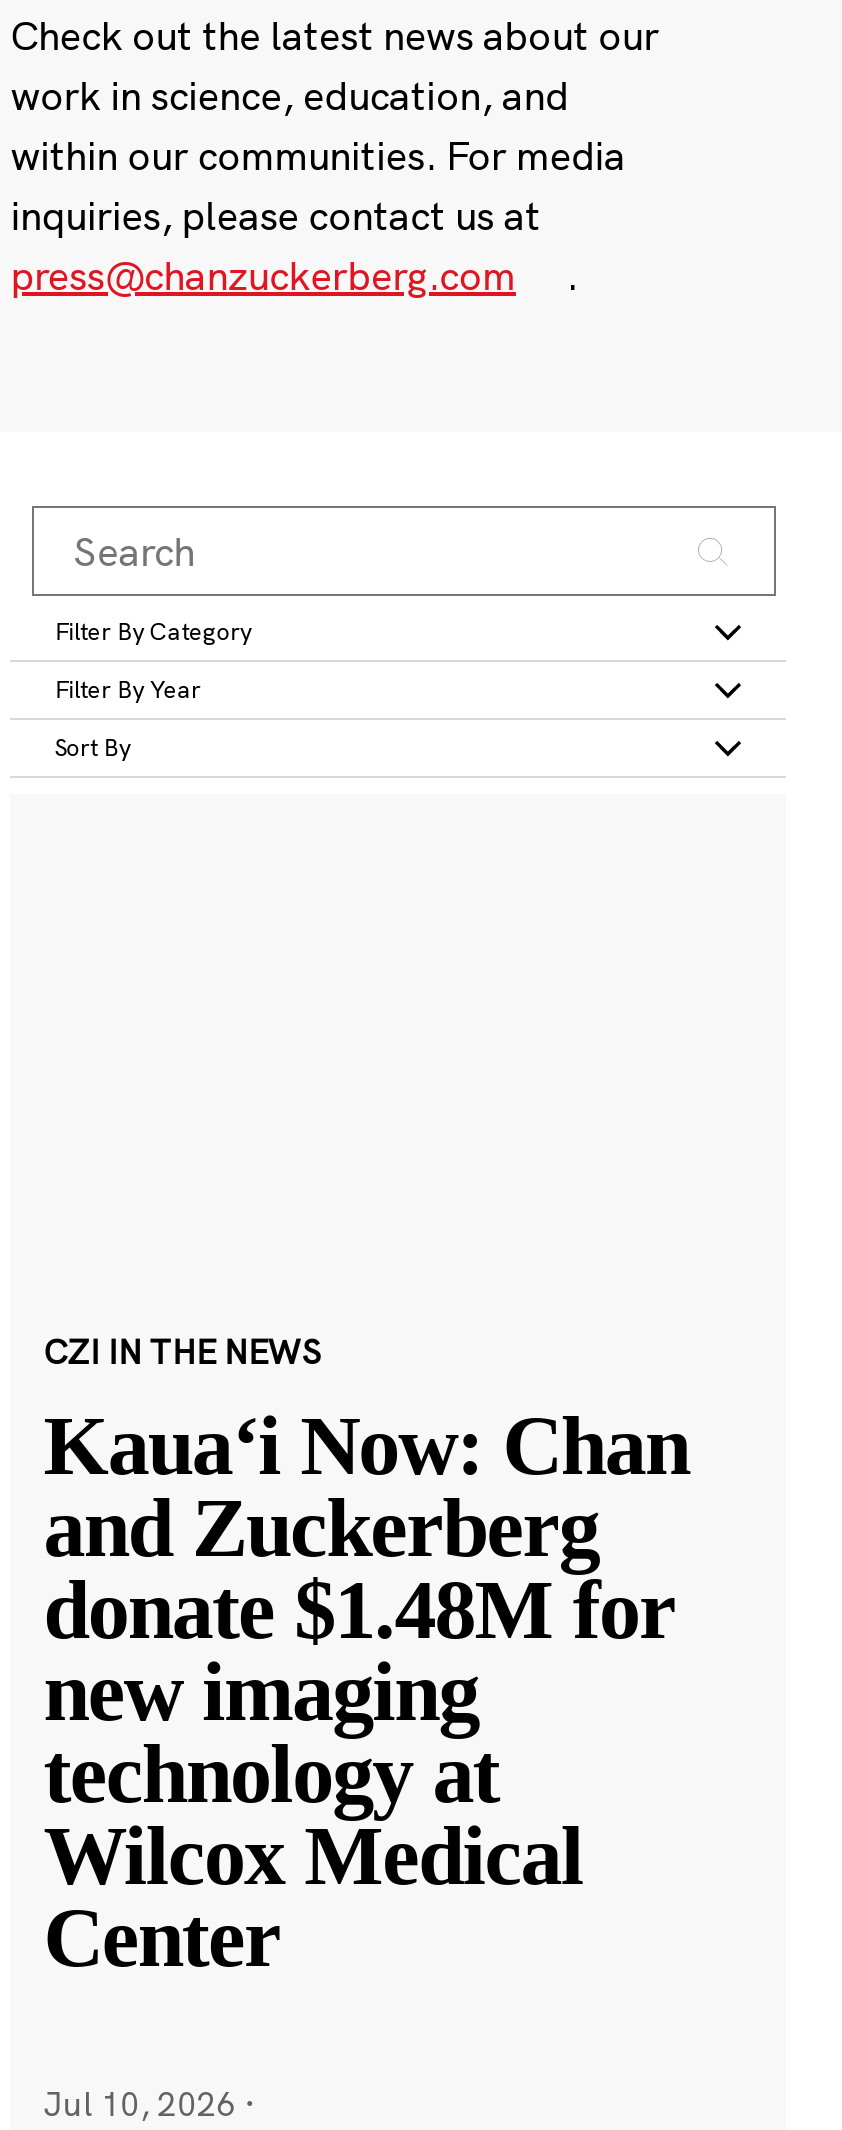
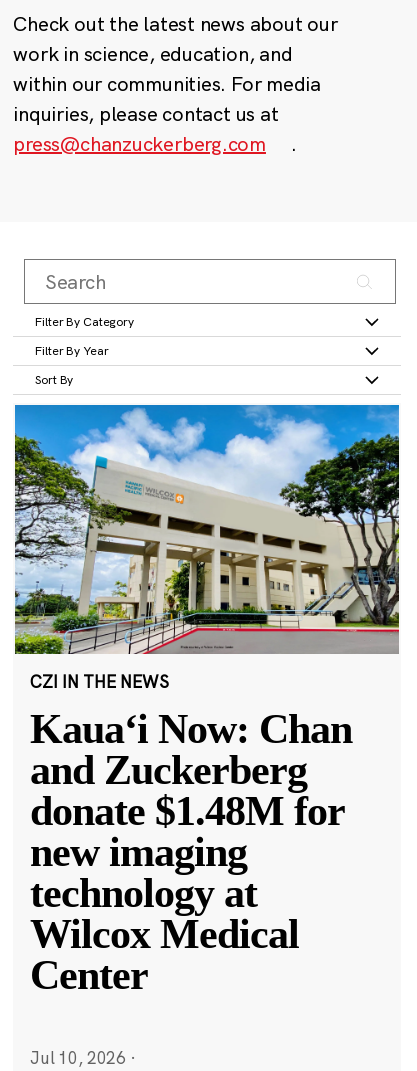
+ [image]
